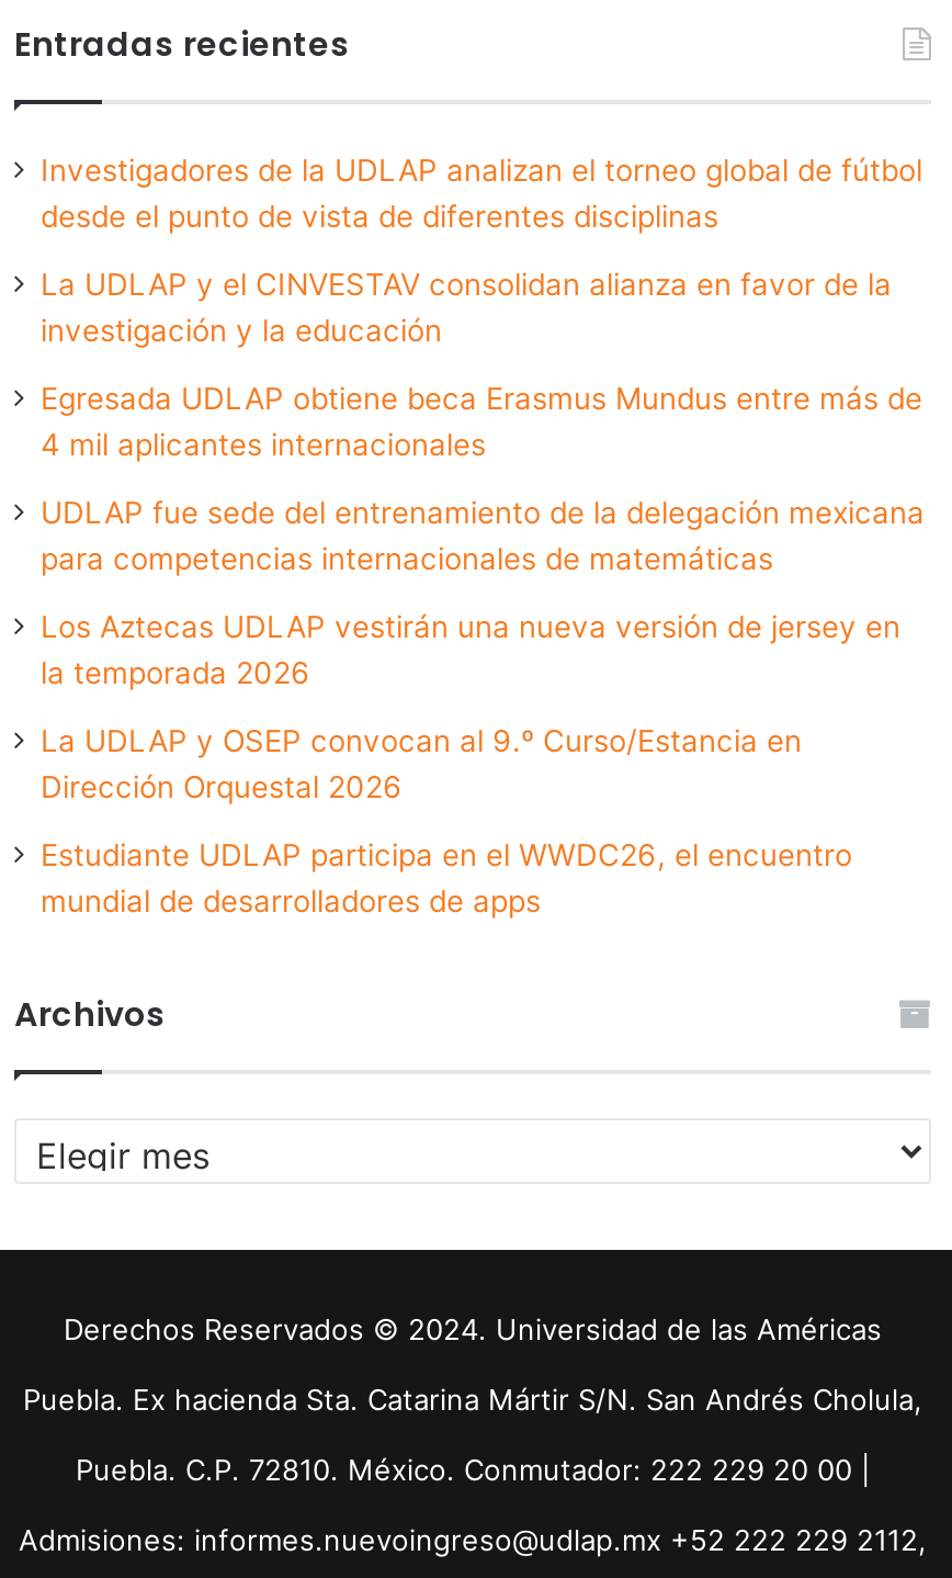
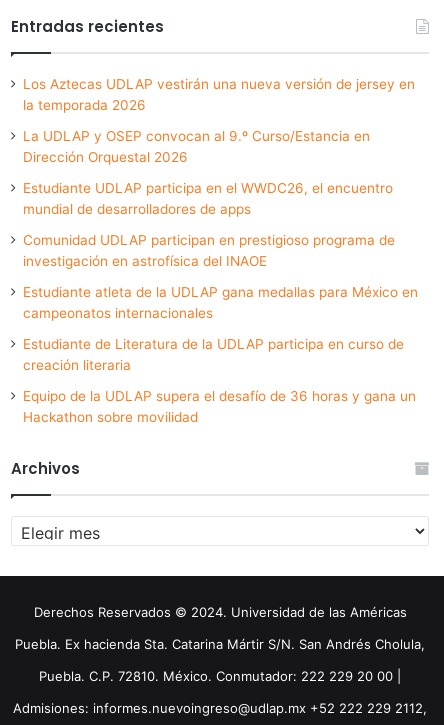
- Investigadores de la UDLAP analizan el torneo global de fútbol
- desde el punto de vista de diferentes disciplinas
- La UDLAP y el CINVESTAV consolidan alianza en favor de la
- investigación y la educación
- Egresada UDLAP obtiene beca Erasmus Mundus entre más de
- 4 mil aplicantes internacionales
- UDLAP fue sede del entrenamiento de la delegación mexicana
- para competencias internacionales de matemáticas

moved up: Los Aztecas UDLAP vestirán una nueva versión de jersey en | la temporada 2026 | La UDLAP y OSEP convocan al 9.º Curso/Estancia en | Dirección Orquestal 2026 | Estudiante UDLAP participa en el WWDC26, el encuentro | mundial de desarrolladores de apps

+ Comunidad UDLAP participan en prestigioso programa de
+ investigación en astrofísica del INAOE
+ Estudiante atleta de la UDLAP gana medallas para México en
+ campeonatos internacionales
+ Estudiante de Literatura de la UDLAP participa en curso de
+ creación literaria
+ Equipo de la UDLAP supera el desafío de 36 horas y gana un
+ Hackathon sobre movilidad
